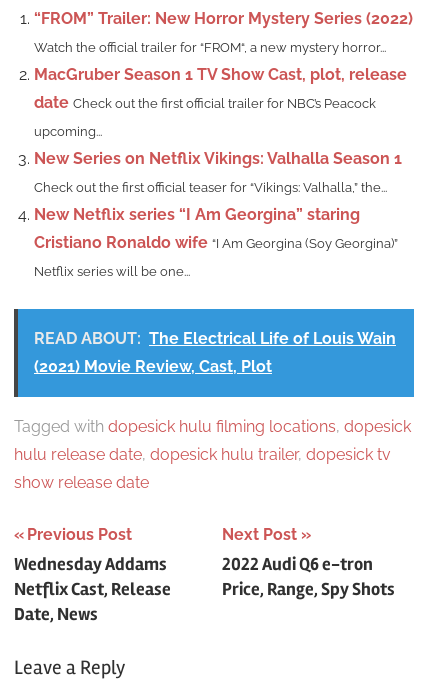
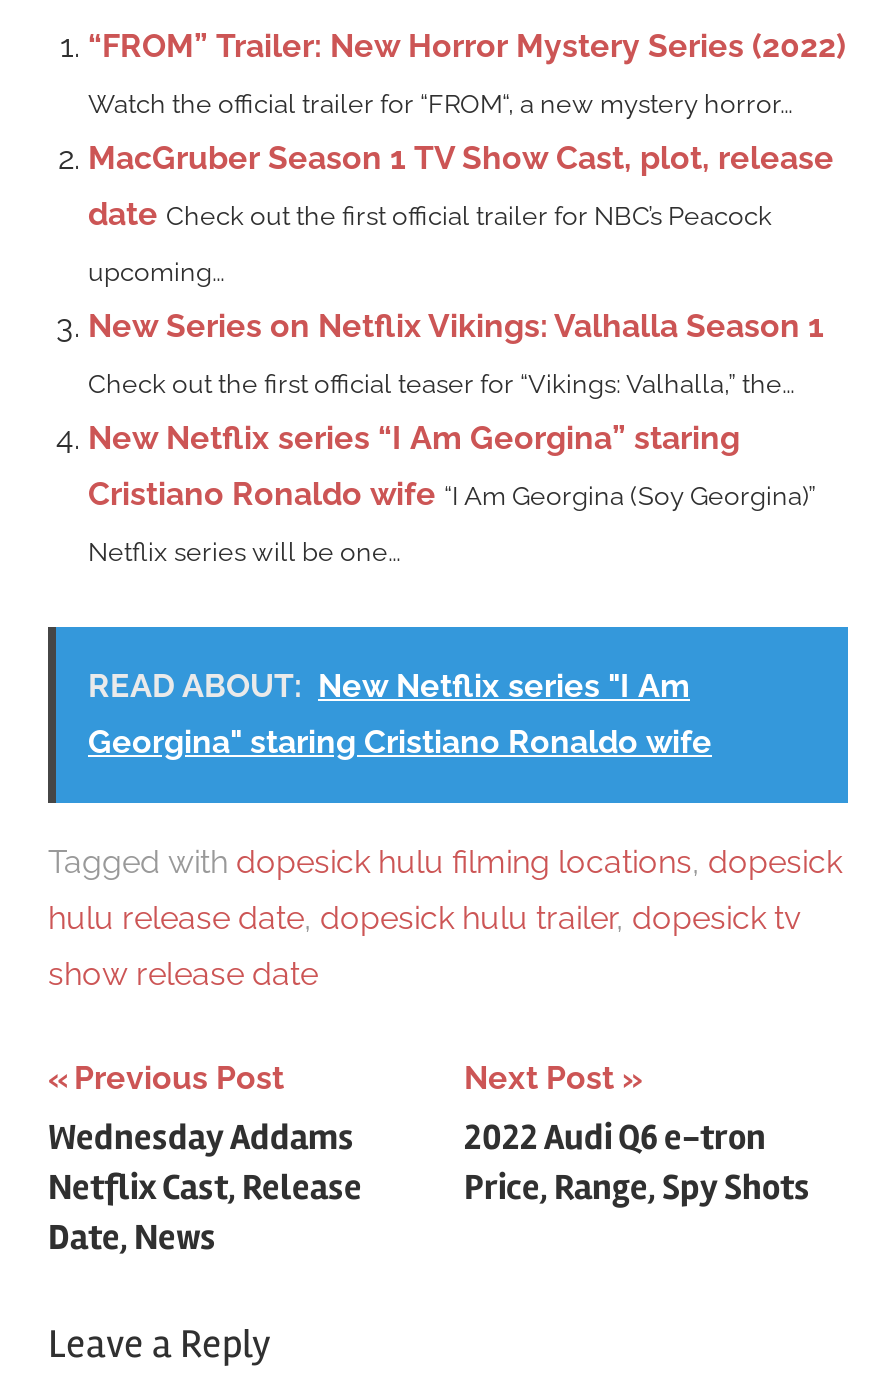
- READ ABOUT: The Electrical Life of Louis Wain
+ READ ABOUT: New Netflix series "I Am

- (2021) Movie Review, Cast, Plot
+ Georgina" staring Cristiano Ronaldo wife
